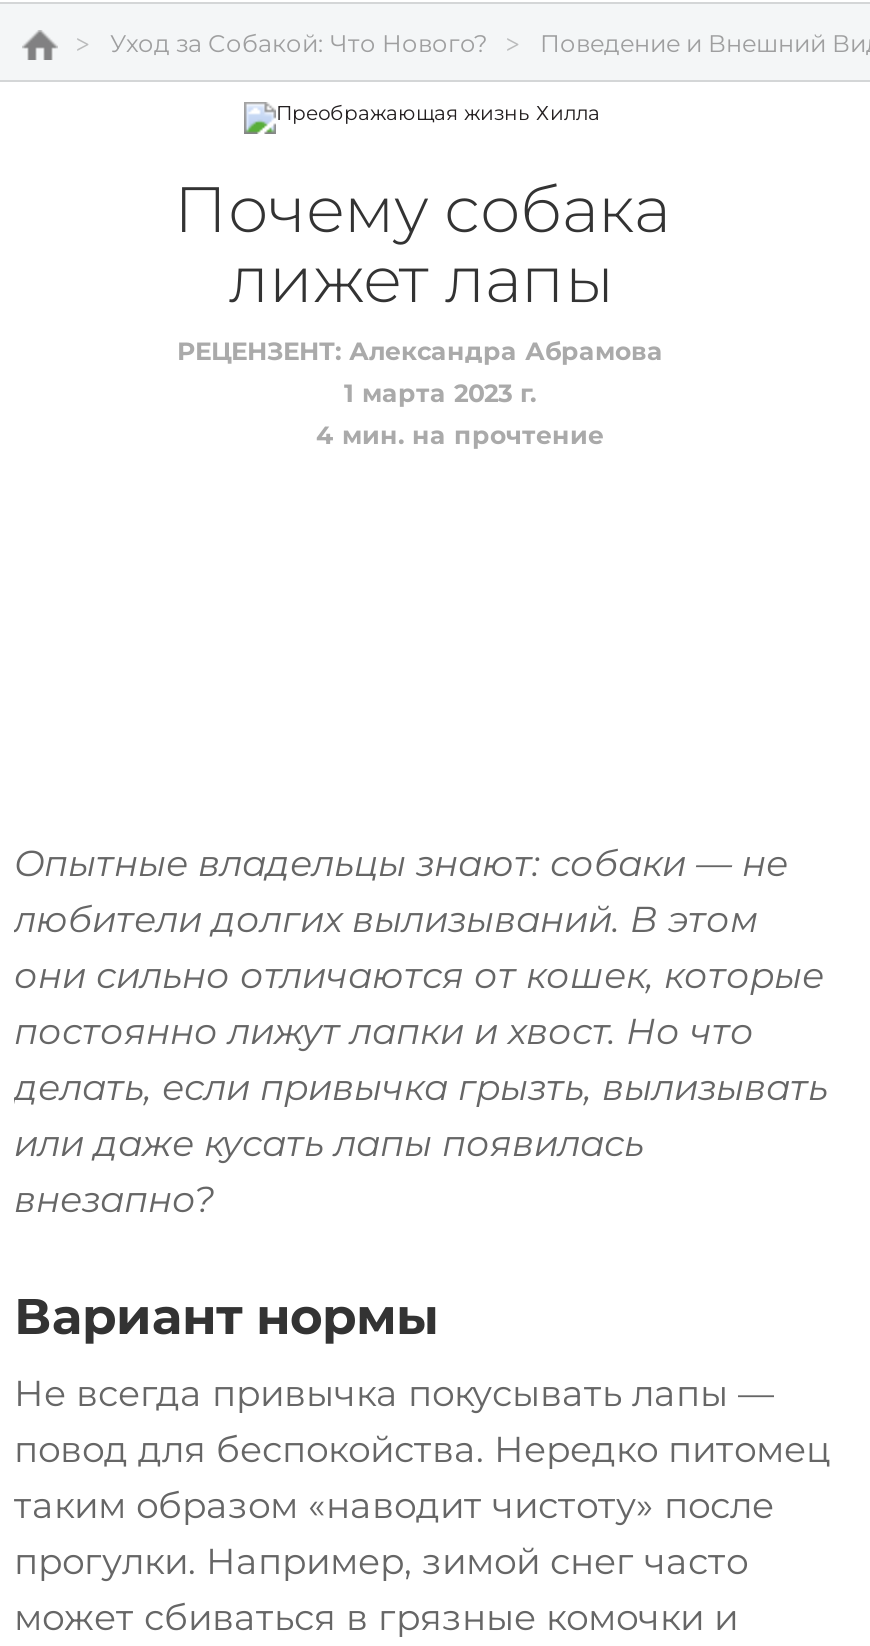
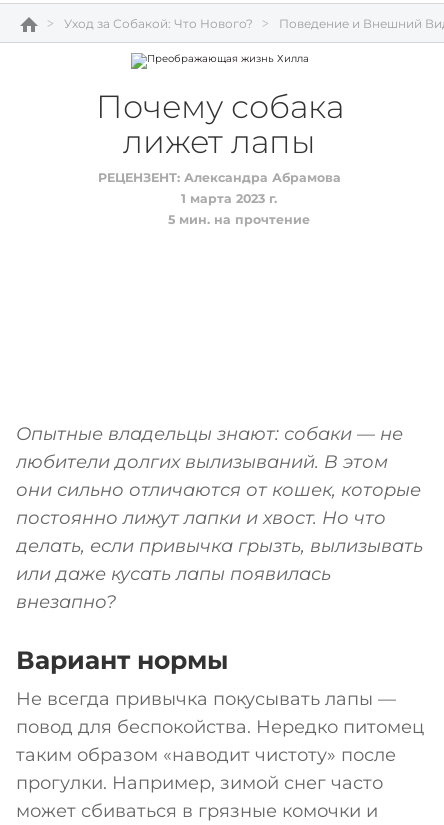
- 4 мин. на прочтение
+ 5 мин. на прочтение
